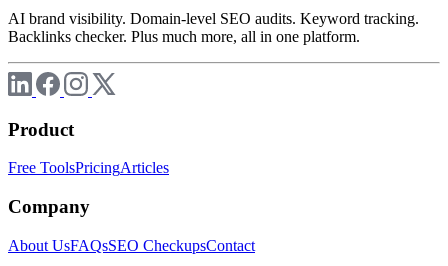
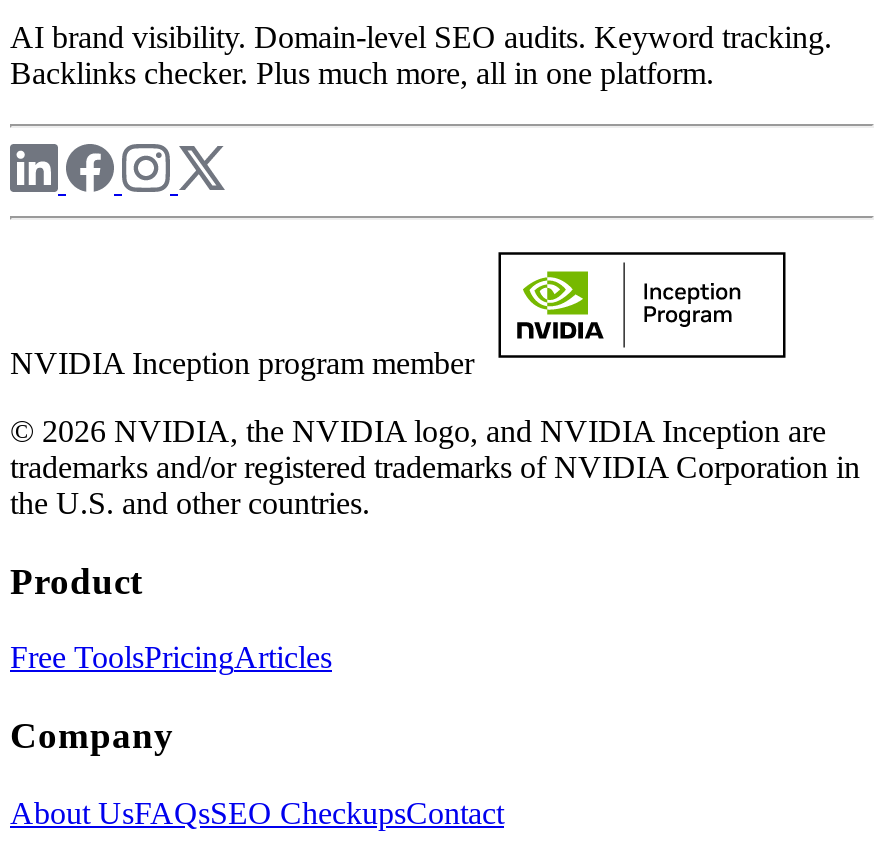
+ [image]
+ NVIDIA Inception program member
+ © 2026 NVIDIA, the NVIDIA logo, and NVIDIA Inception are
+ trademarks and/or registered trademarks of NVIDIA Corporation in
+ the U.S. and other countries.
